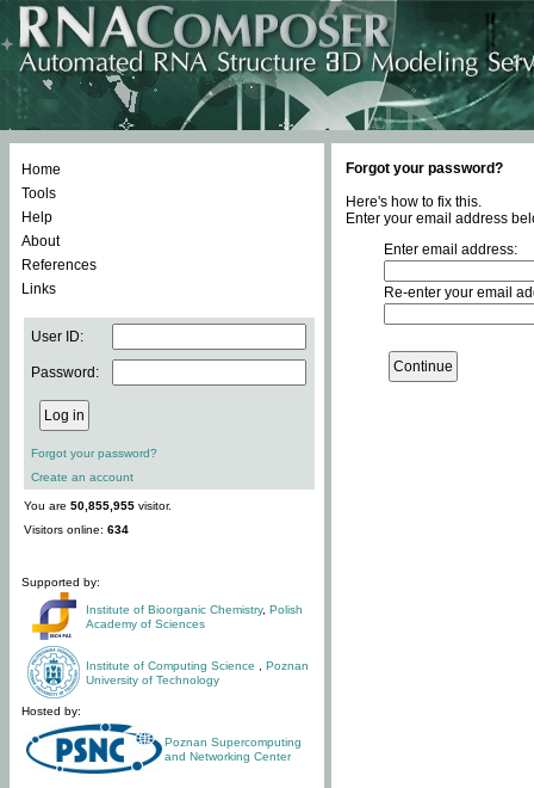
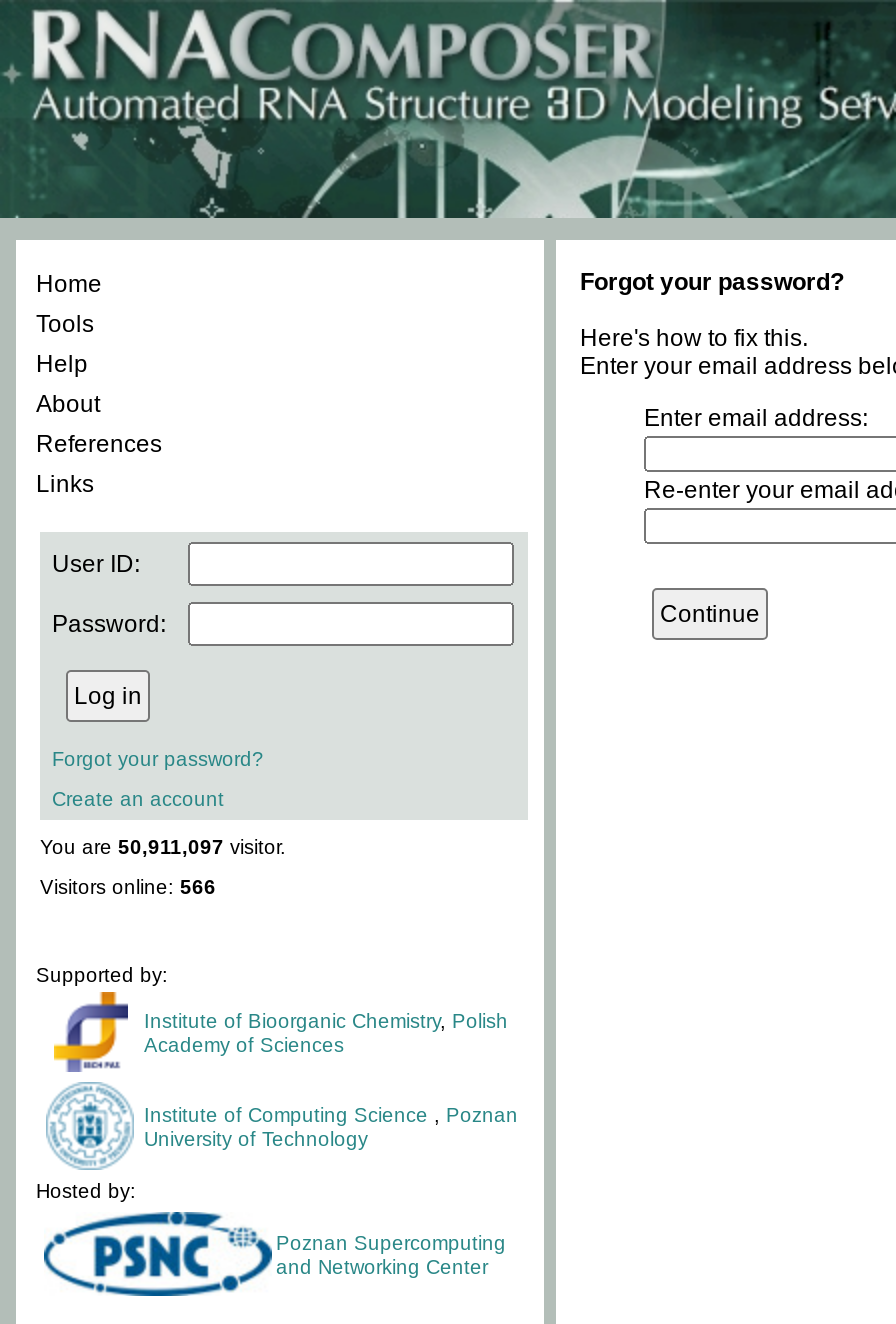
- You are 50,855,955 visitor.
+ You are 50,911,097 visitor.

- Visitors online: 634
+ Visitors online: 566
